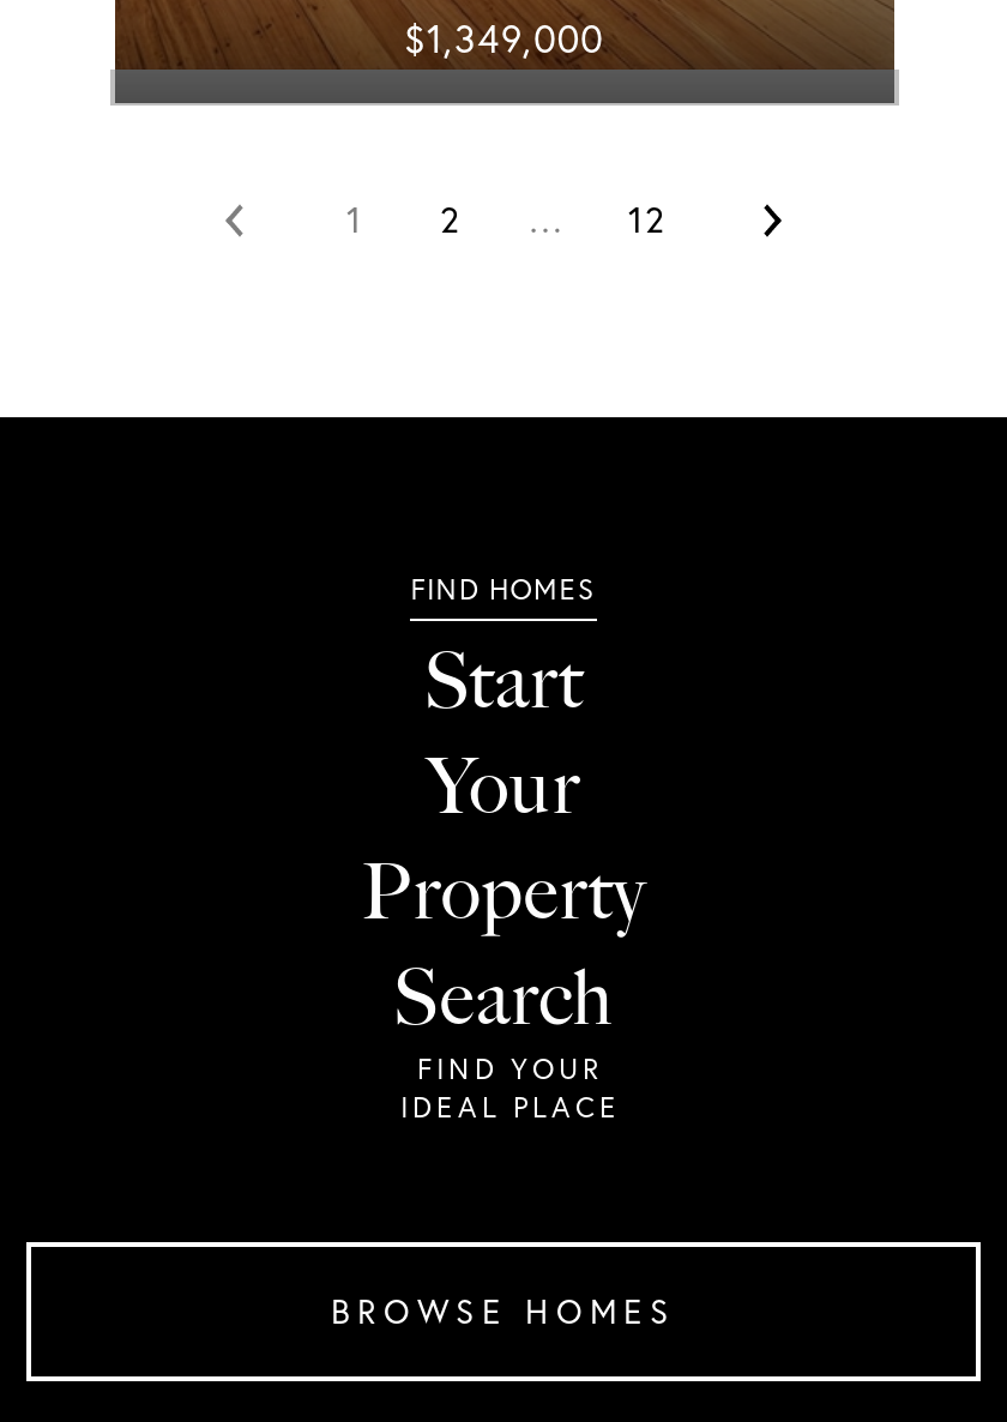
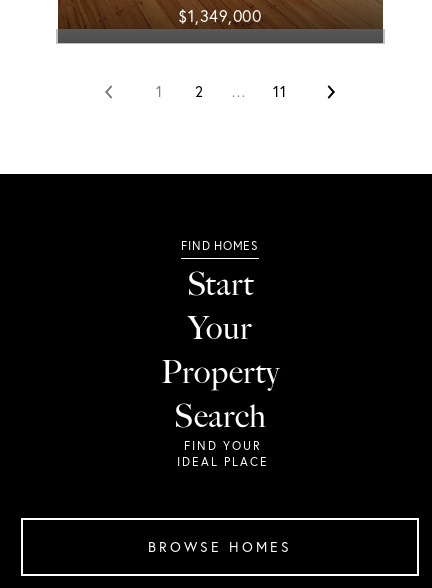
- 12
+ 11
